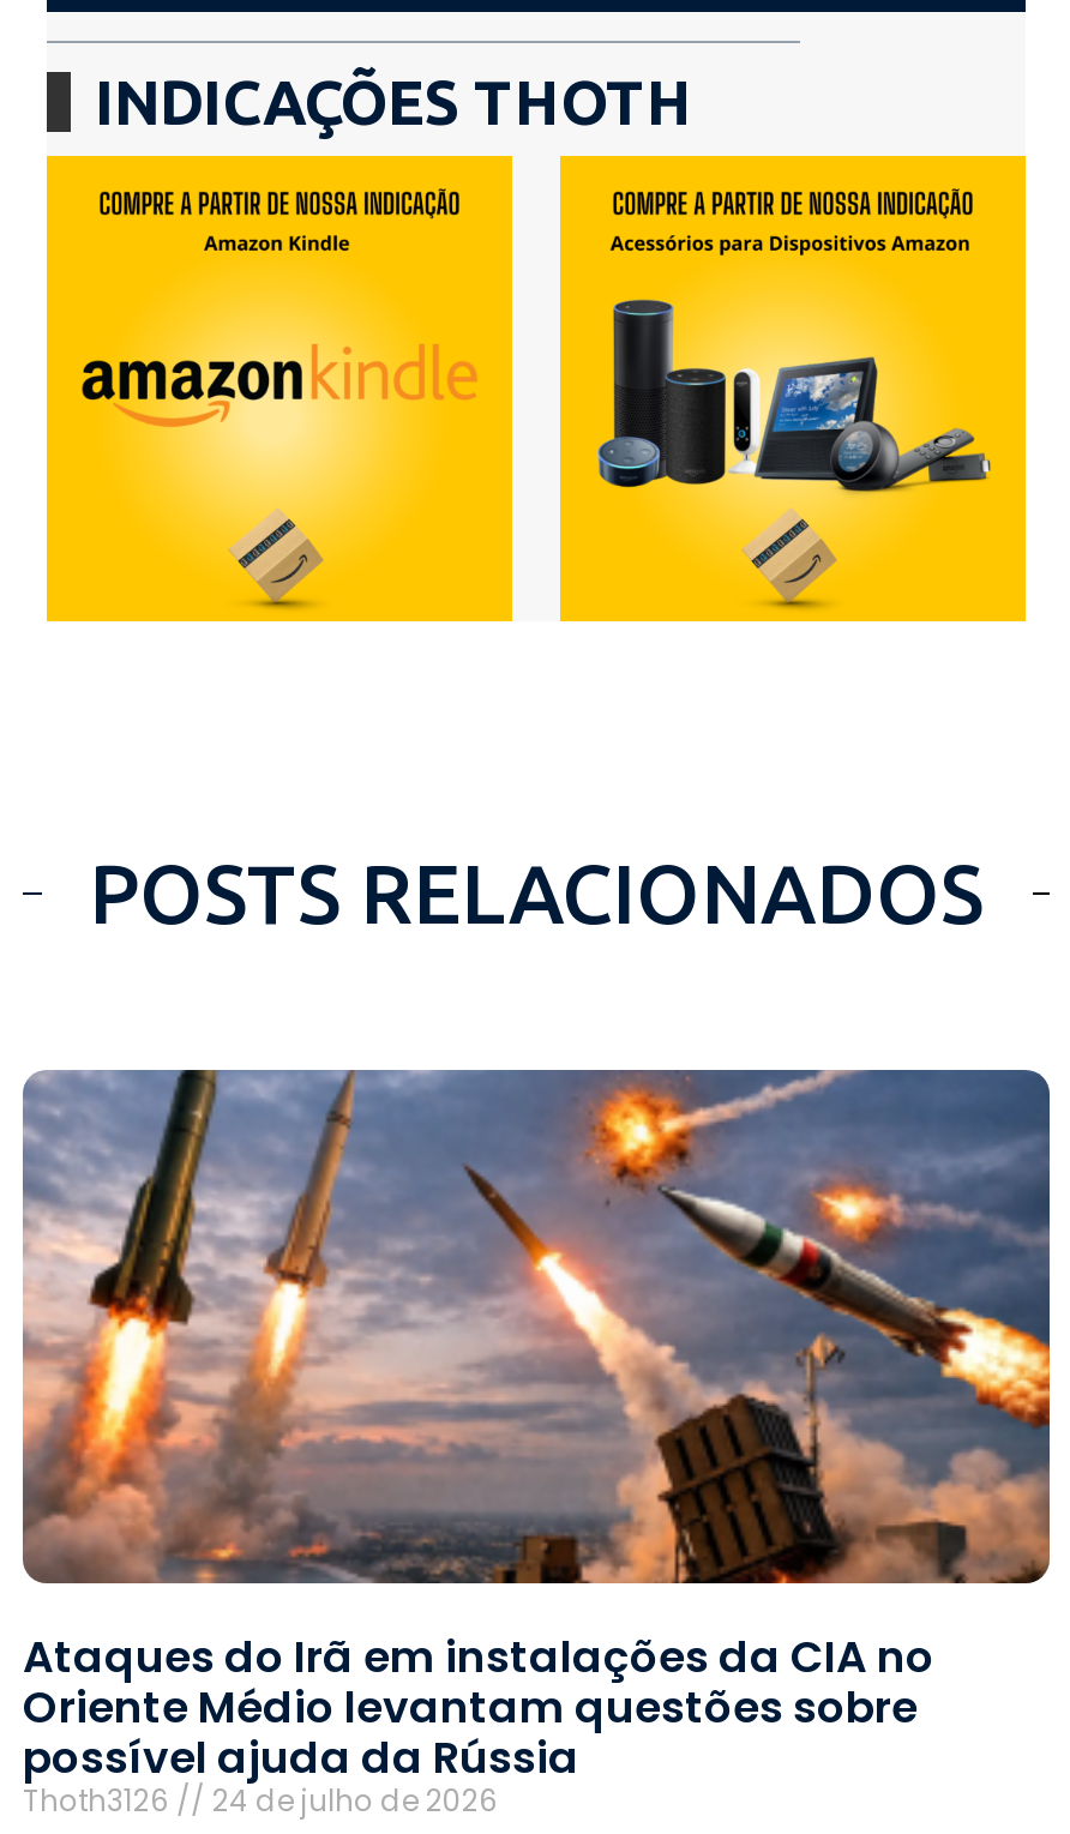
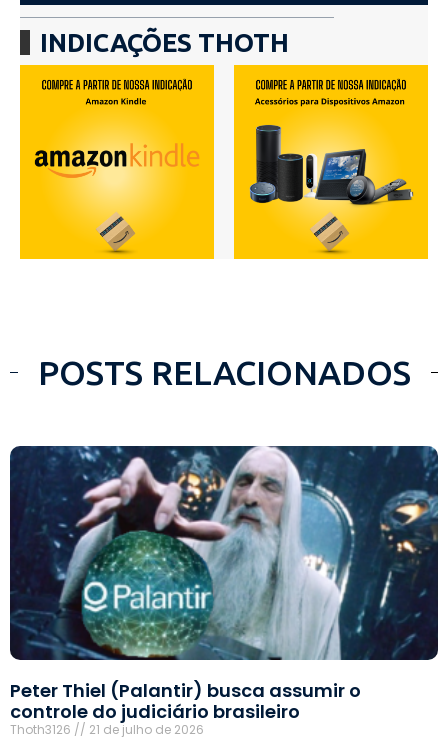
- [image]
- Ataques do Irã em instalações da CIA no
- Oriente Médio levantam questões sobre
- possível ajuda da Rússia
+ [image]
+ Peter Thiel (Palantir) busca assumir o
+ controle do judiciário brasileiro

- Thoth3126 24 de julho de 2026
+ Thoth3126 21 de julho de 2026
